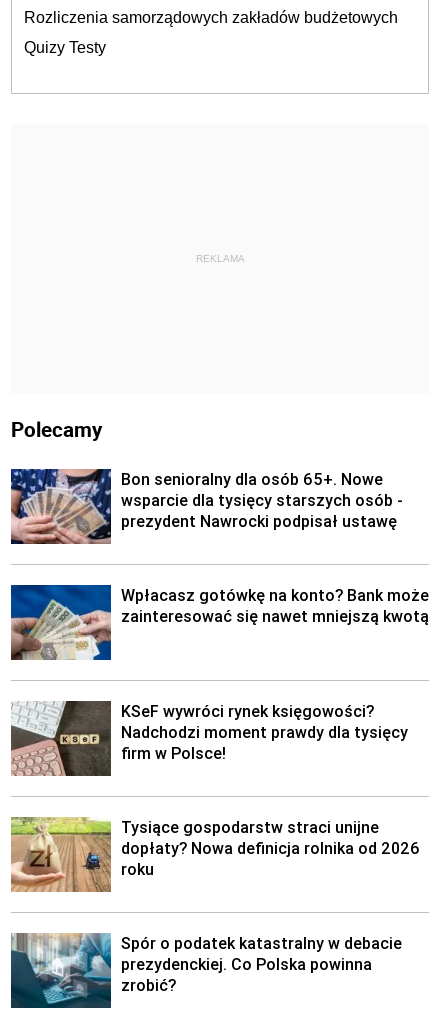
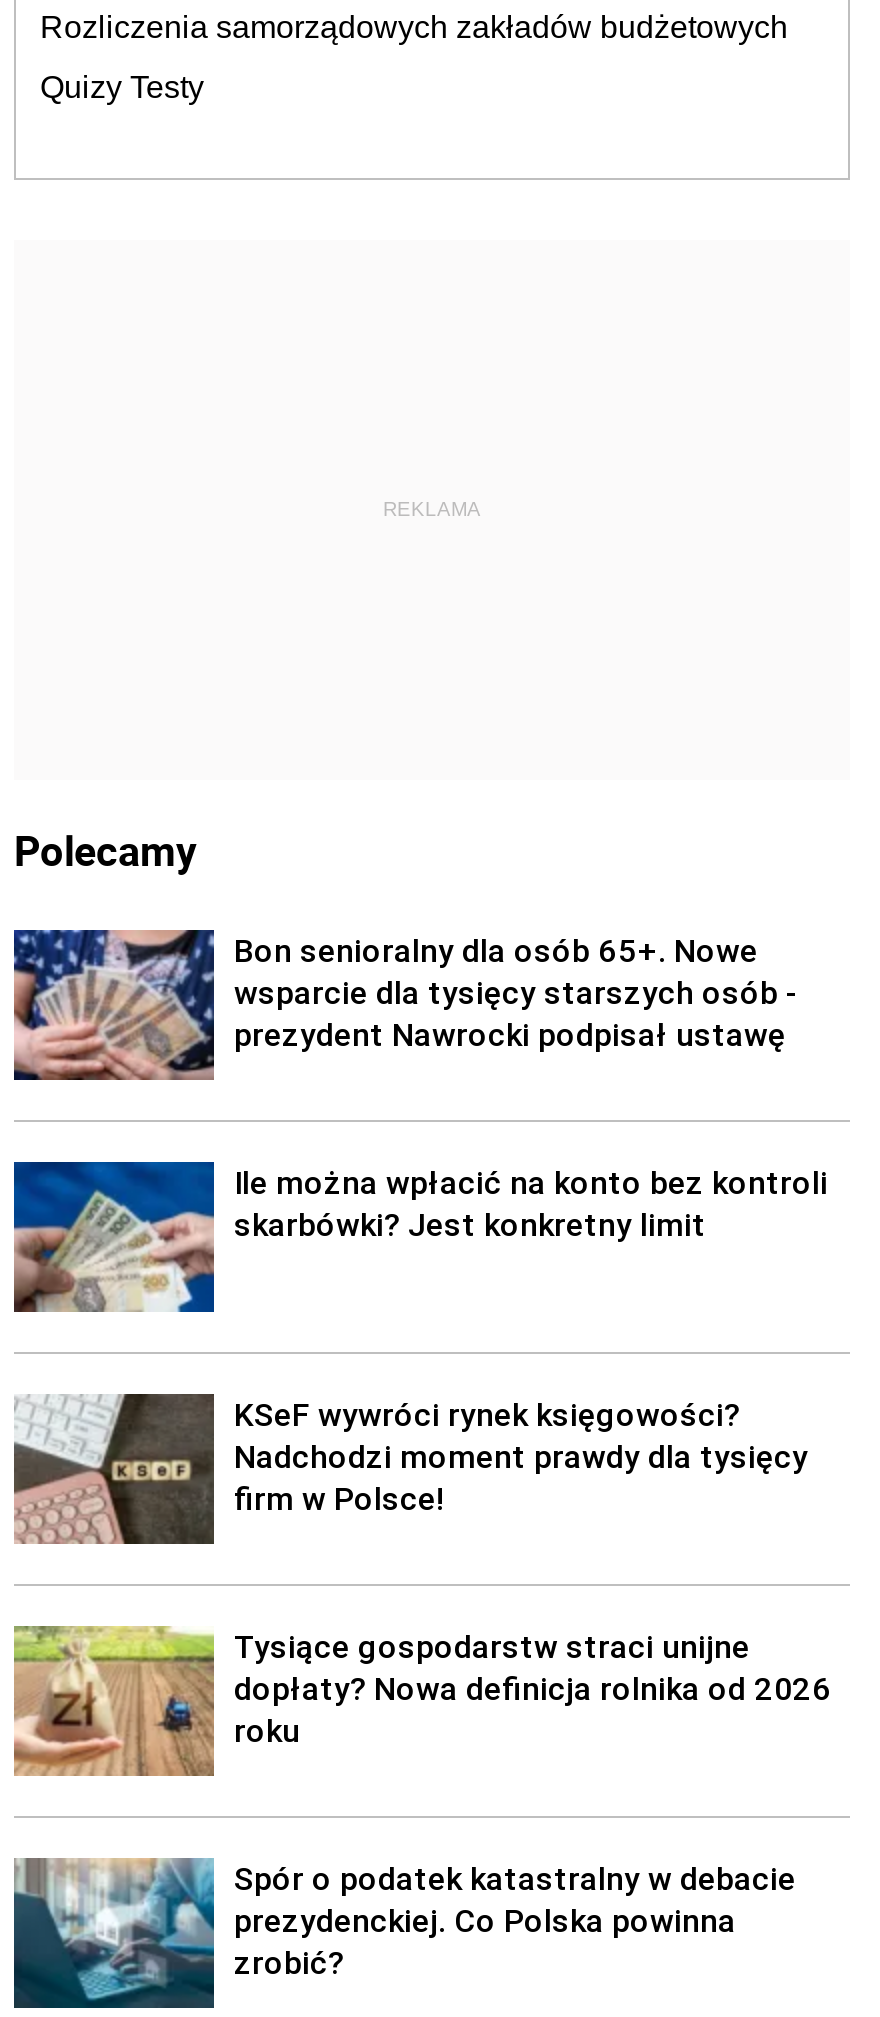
- Wpłacasz gotówkę na konto? Bank może
- zainteresować się nawet mniejszą kwotą
+ Ile można wpłacić na konto bez kontroli
+ skarbówki? Jest konkretny limit
